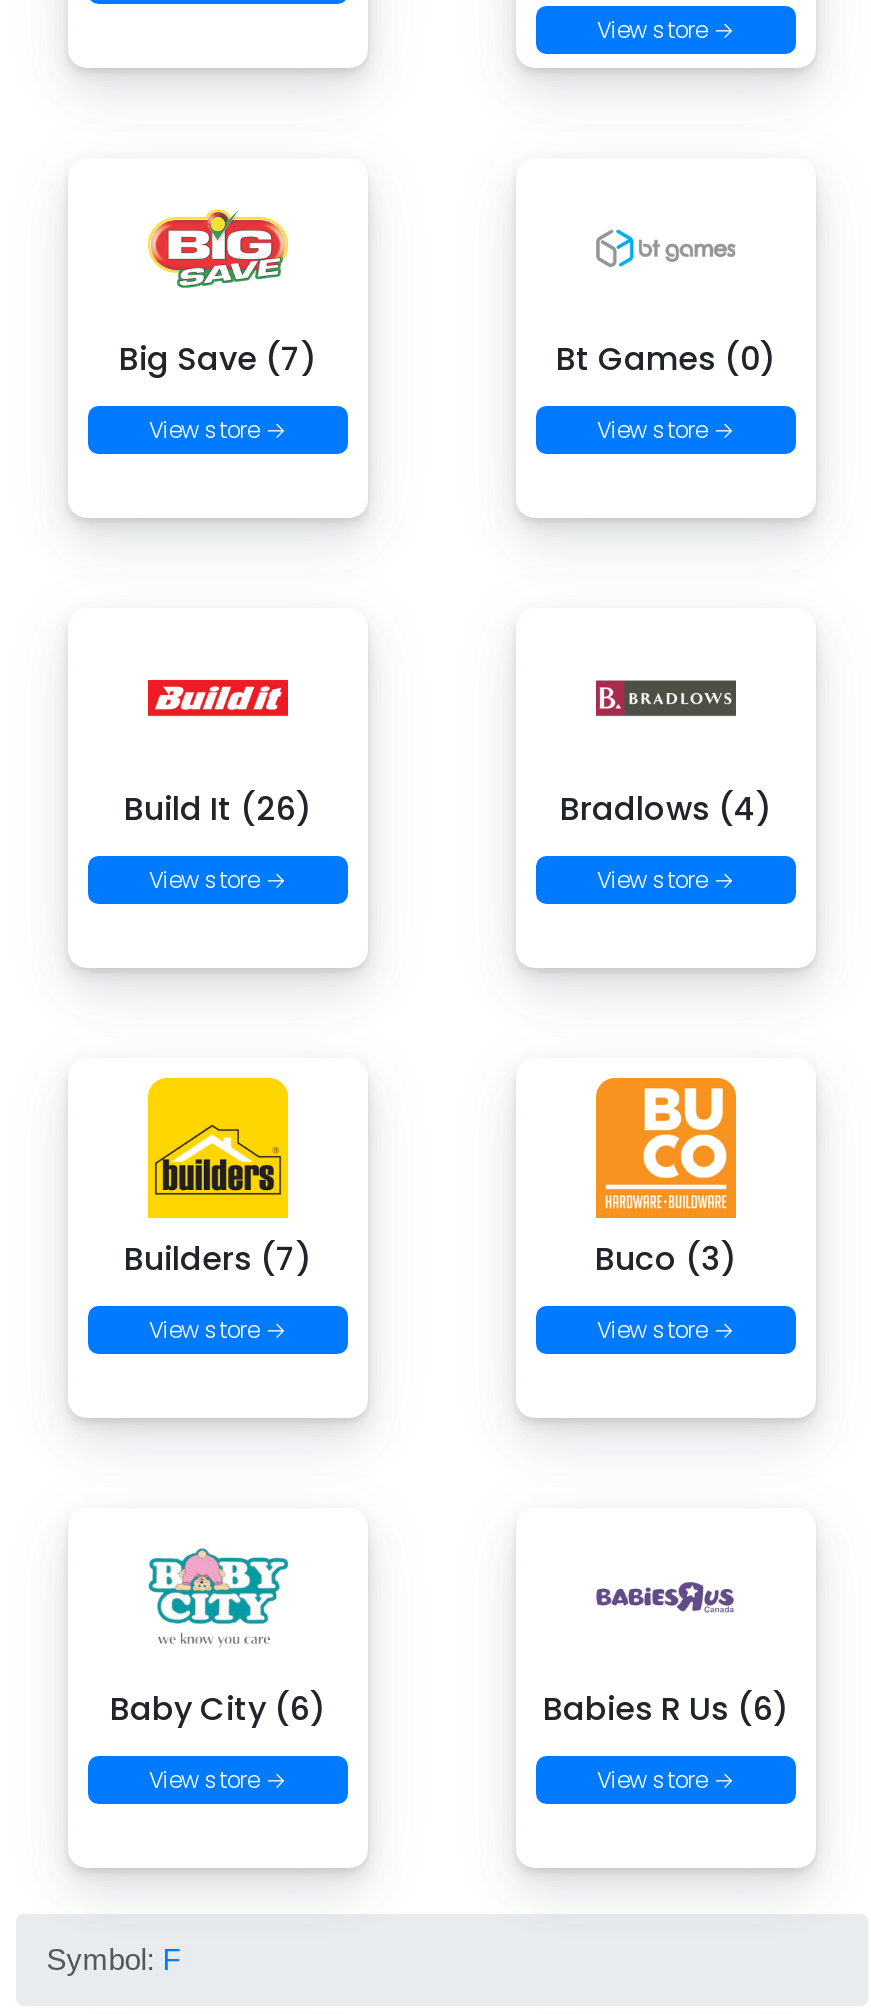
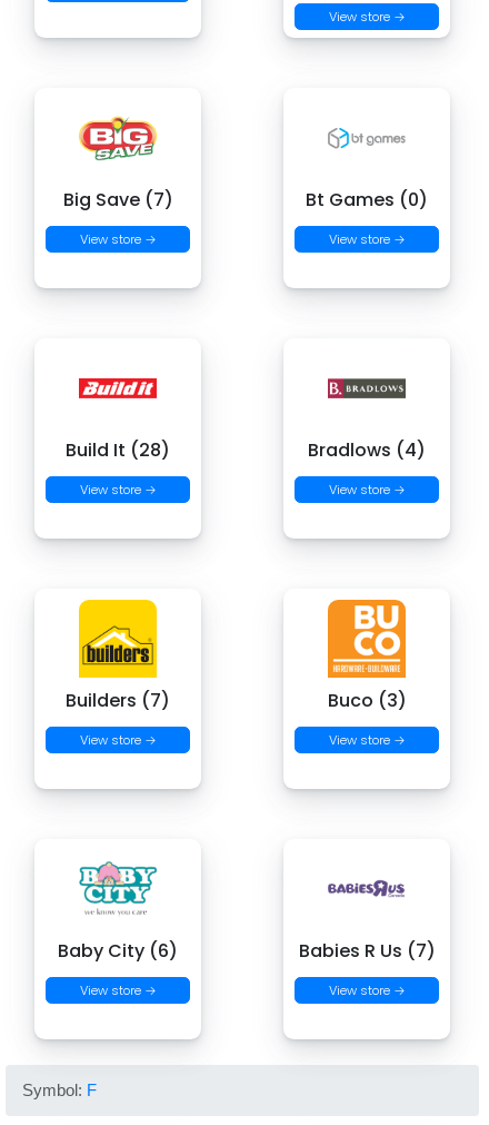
- Build It (26)
+ Build It (28)

- Babies R Us (6)
+ Babies R Us (7)
